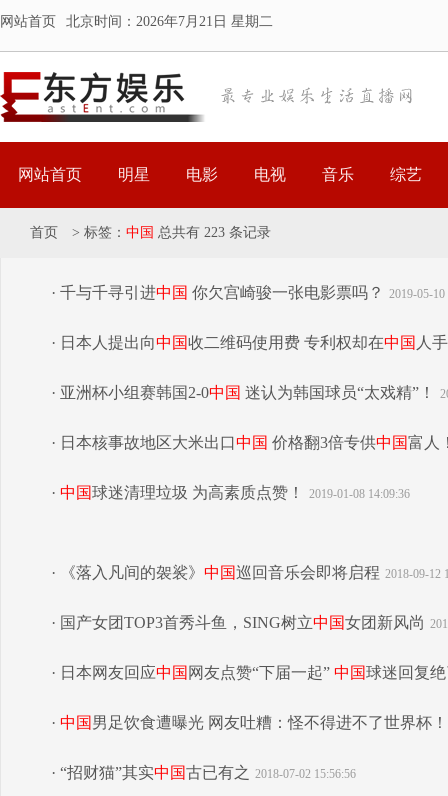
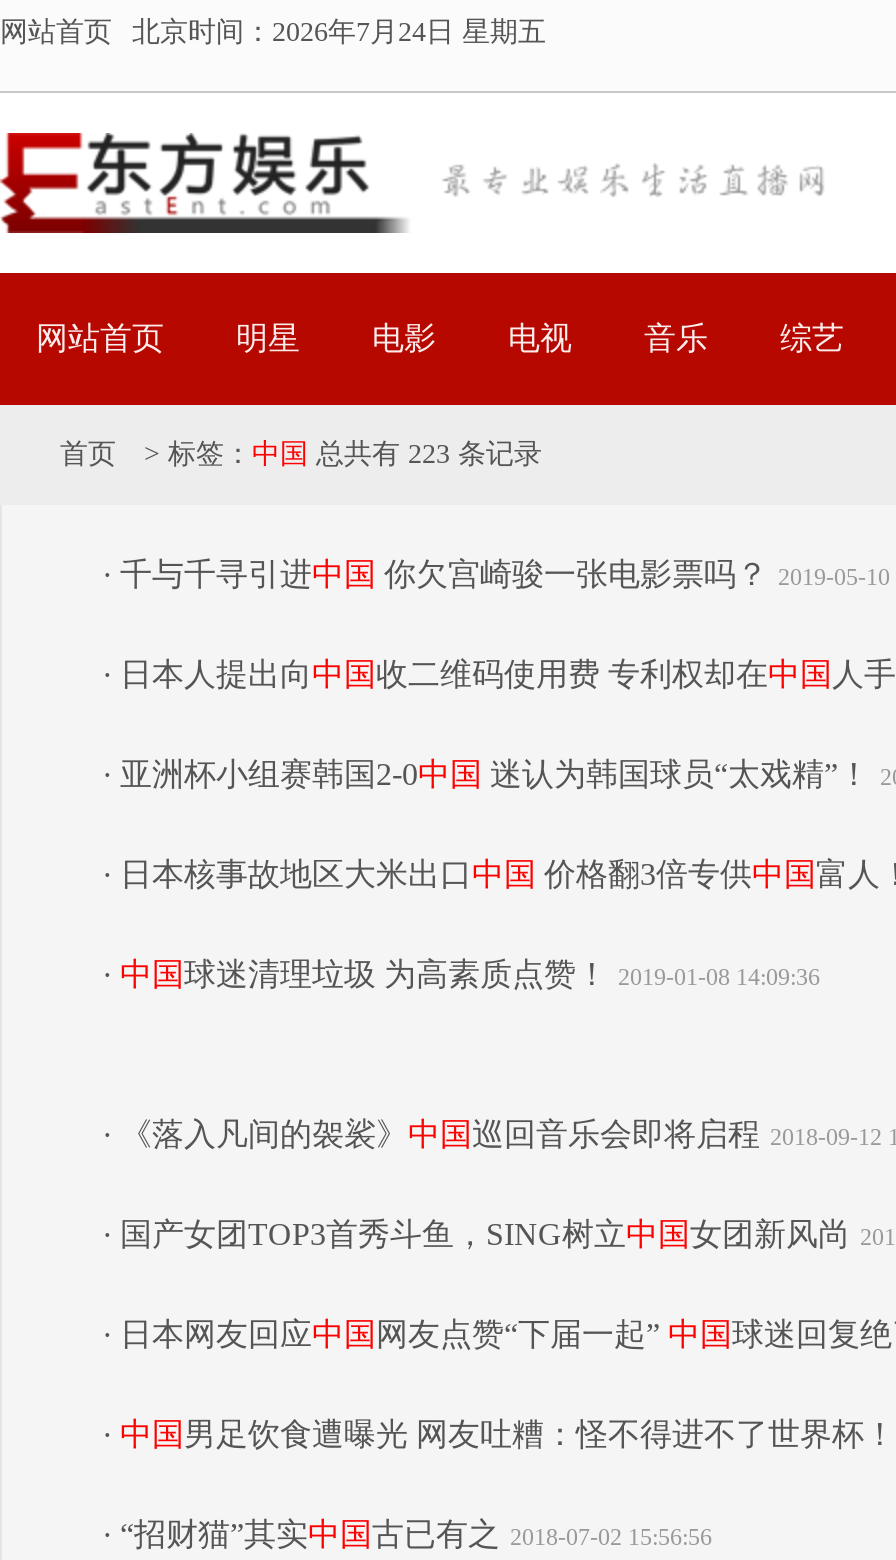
- 北京时间：2026年7月21日 星期二
+ 北京时间：2026年7月24日 星期五
